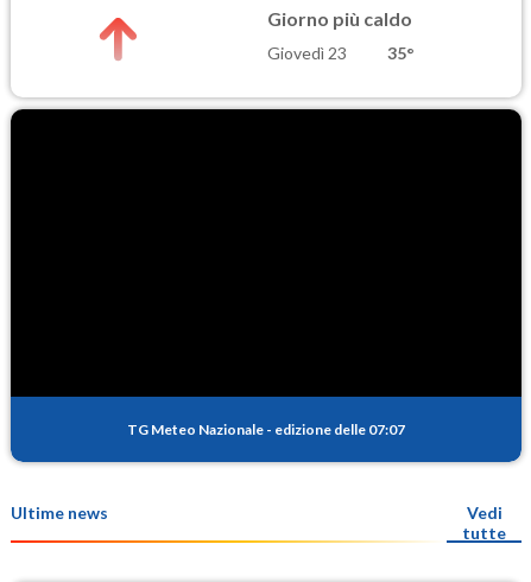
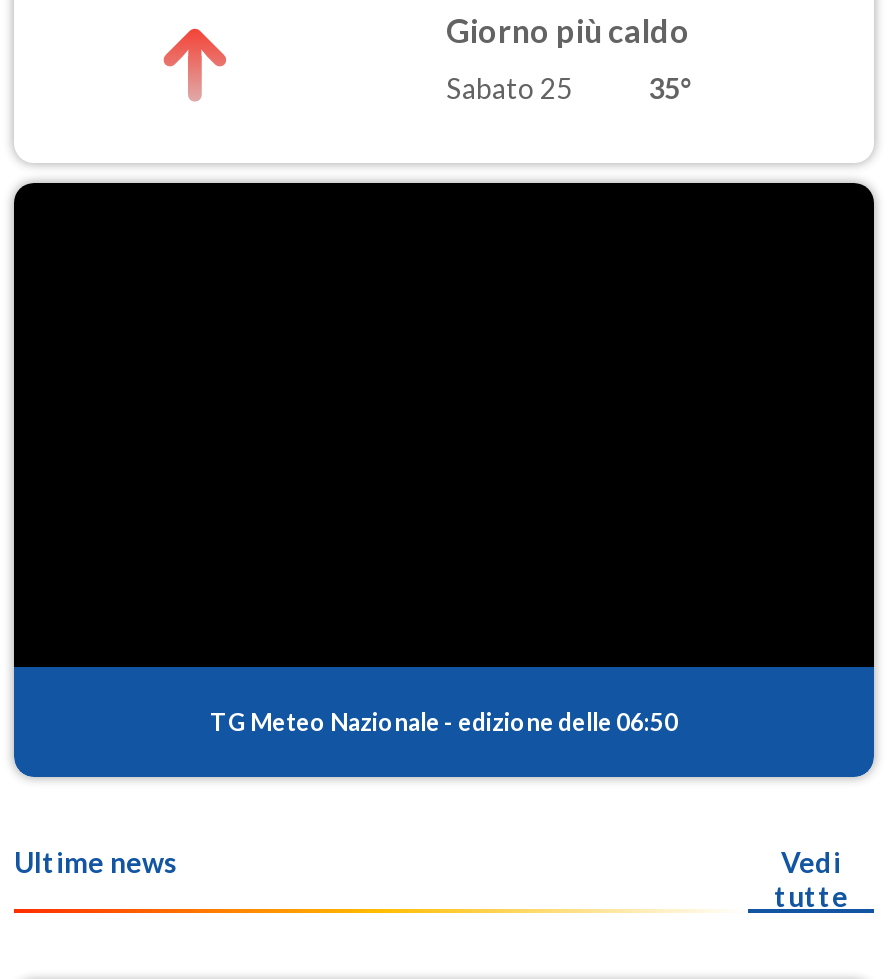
- Giovedì 23
+ Sabato 25

- TG Meteo Nazionale - edizione delle 07:07
+ TG Meteo Nazionale - edizione delle 06:50
